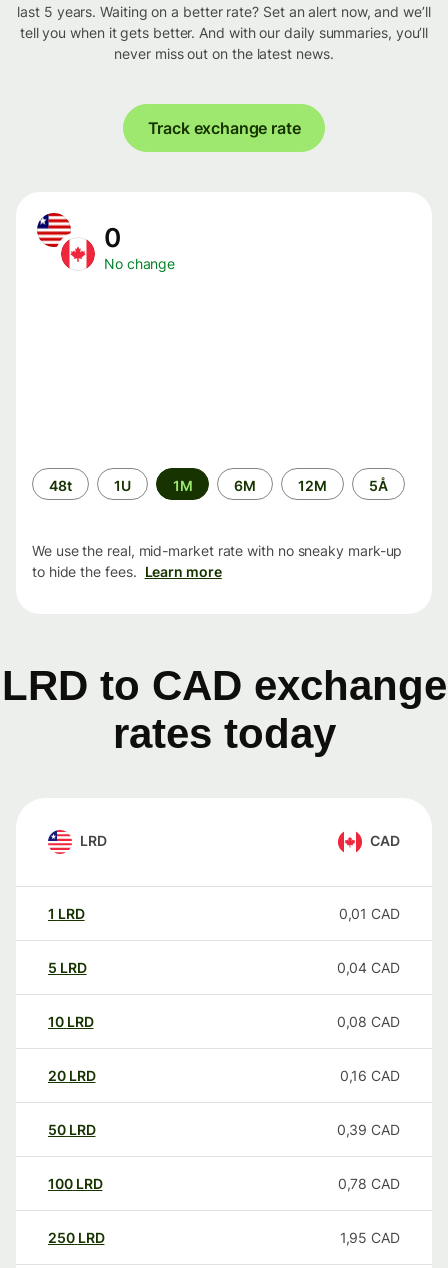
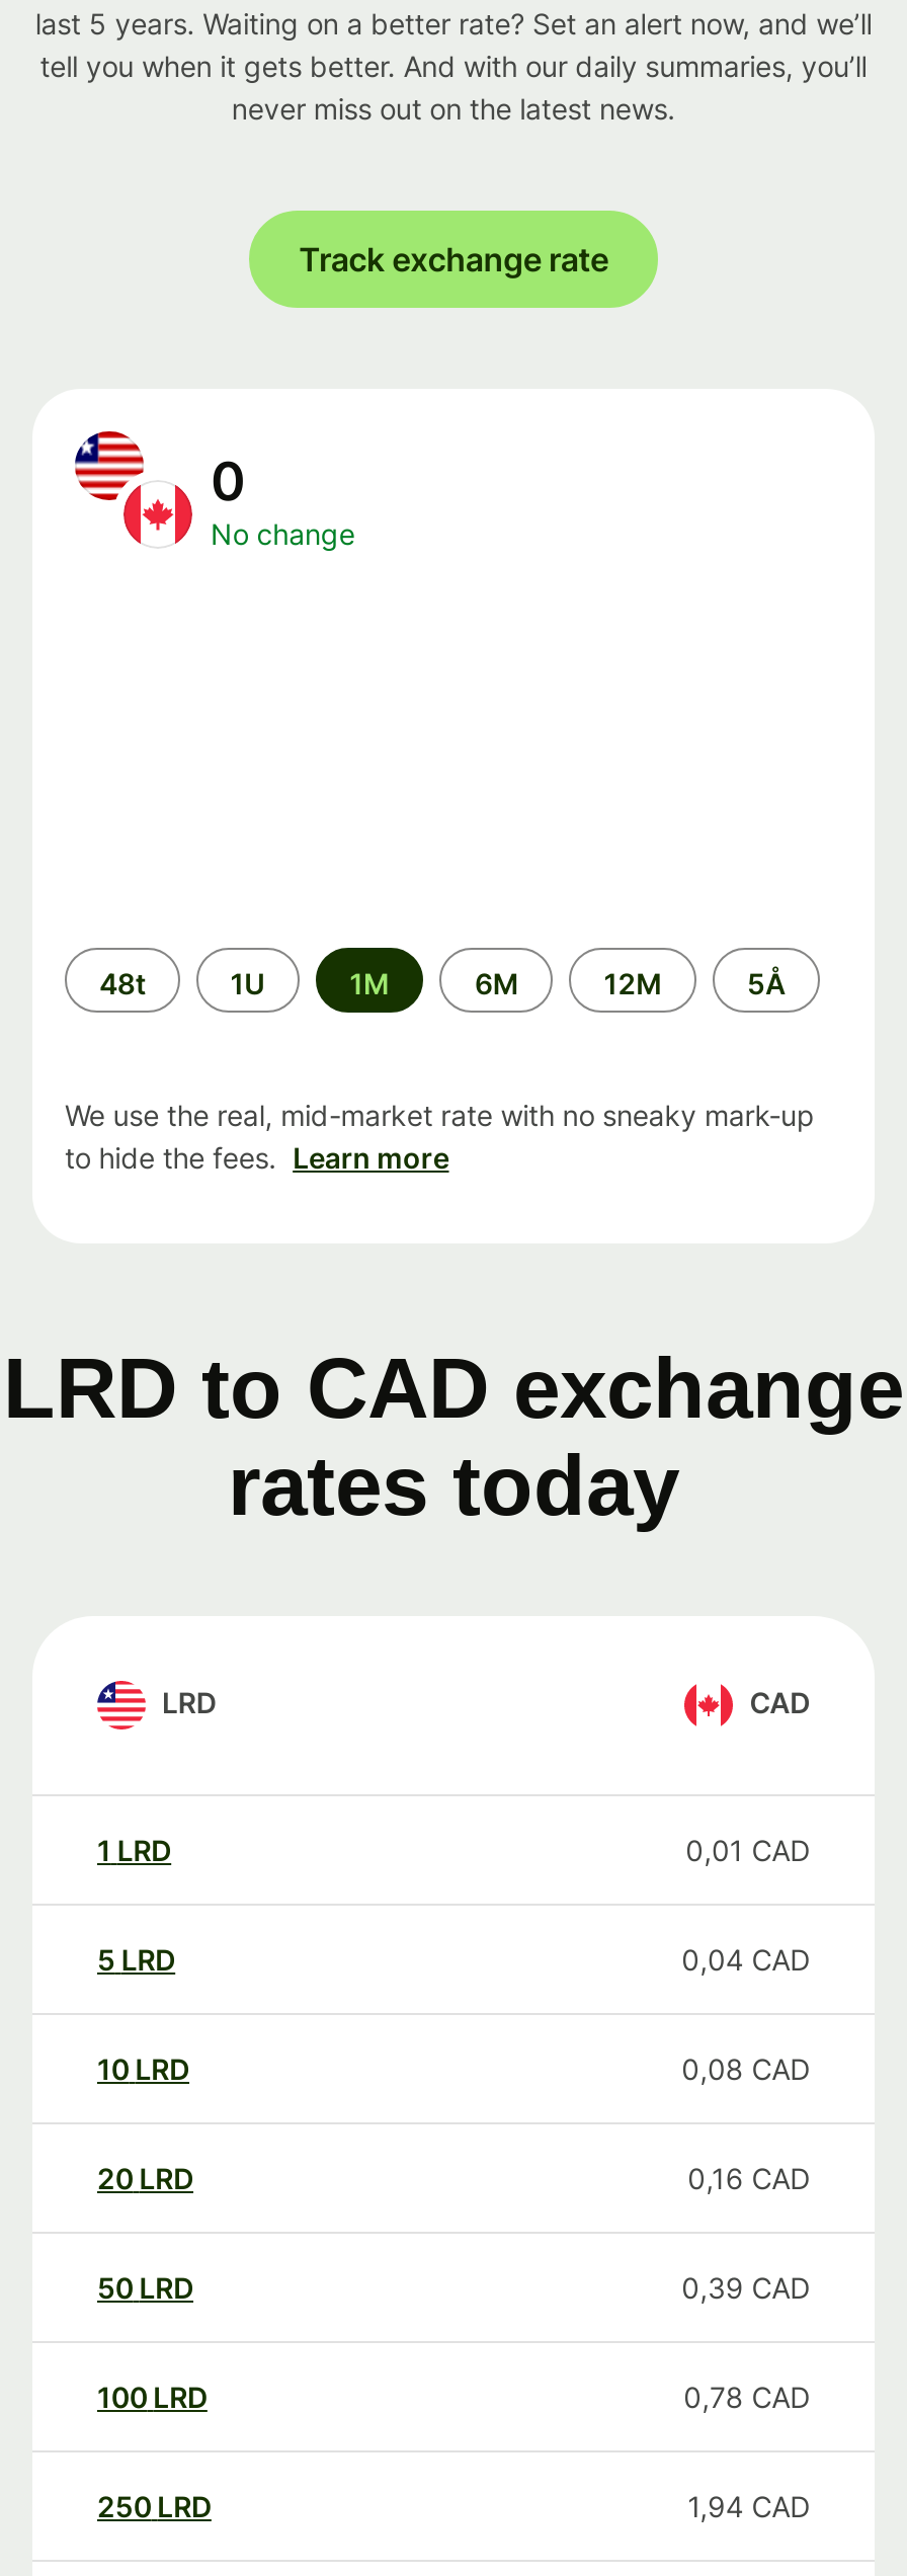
- 1,95 CAD
+ 1,94 CAD
